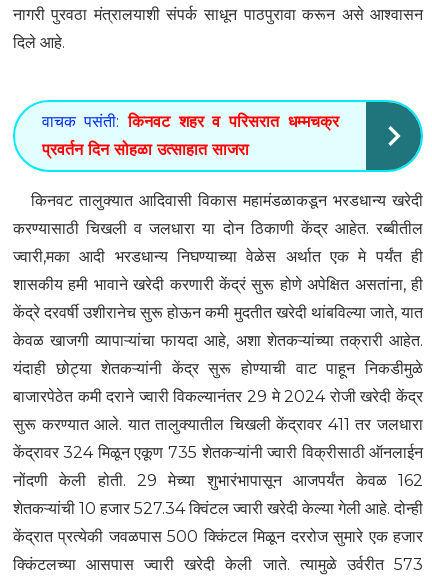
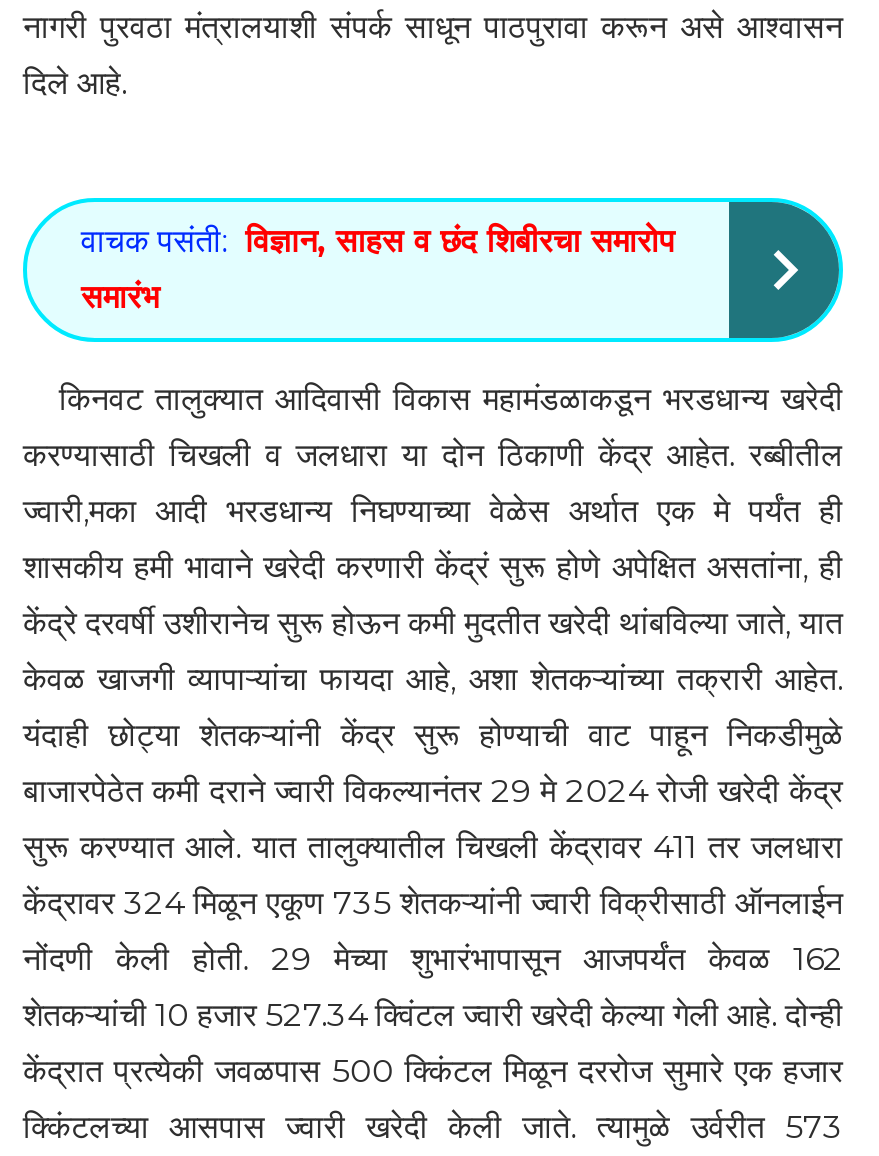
- वाचक पसंती: किनवट शहर व परिसरात धम्मचक्र
+ वाचक पसंती: विज्ञान, साहस व छंद शिबीरचा समारोप

- प्रवर्तन दिन सोहळा उत्साहात साजरा
+ समारंभ
